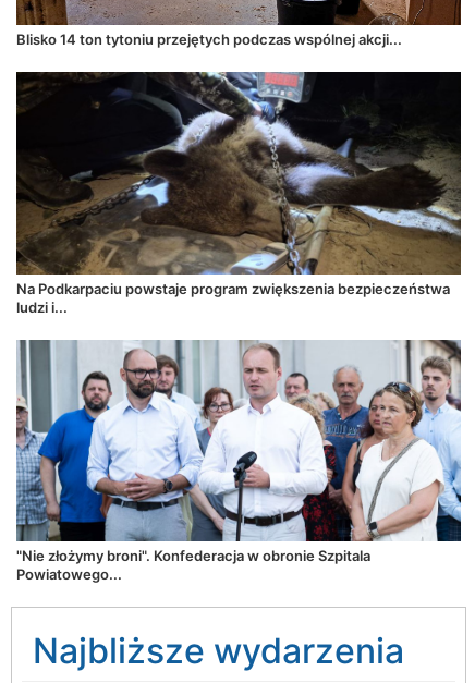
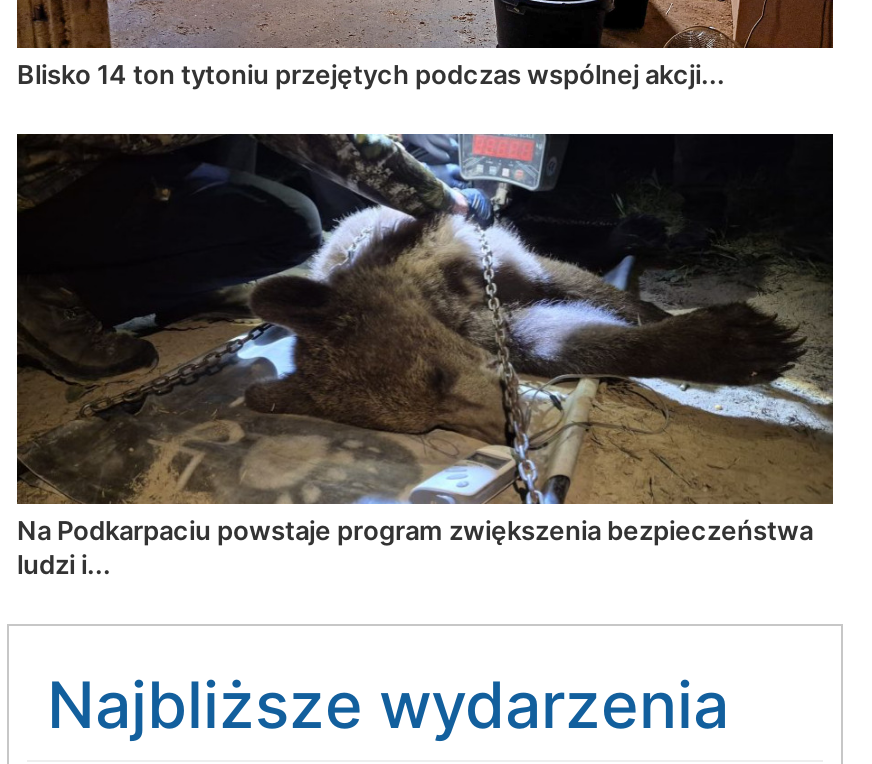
- [image]
- "Nie złożymy broni". Konfederacja w obronie Szpitala
- Powiatowego...
